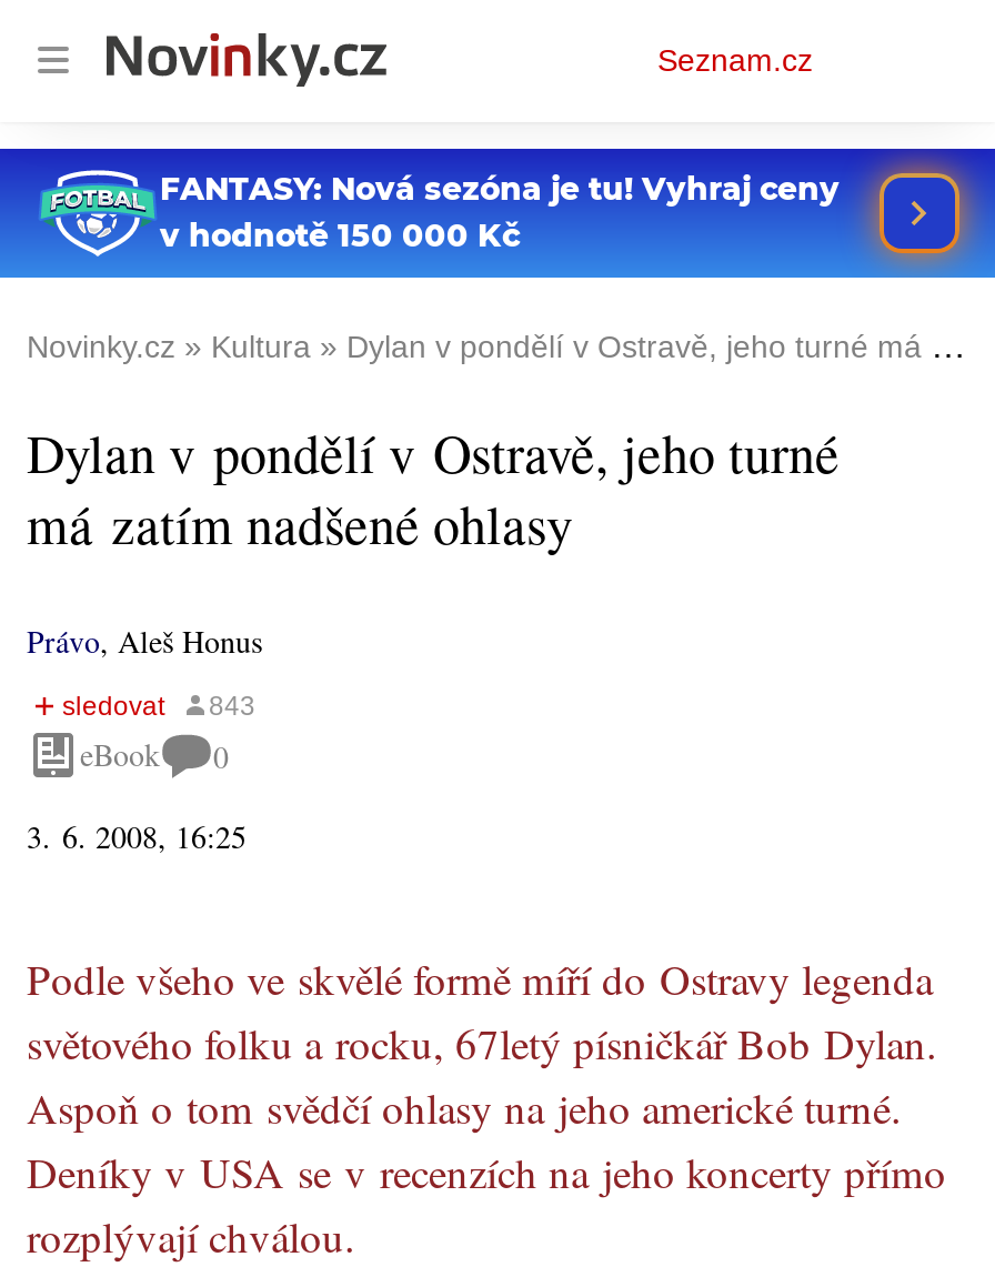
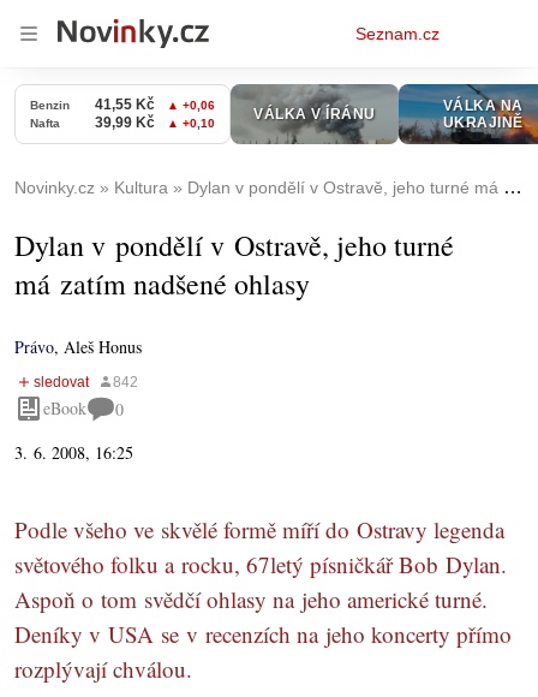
- [image]
+ [image]
